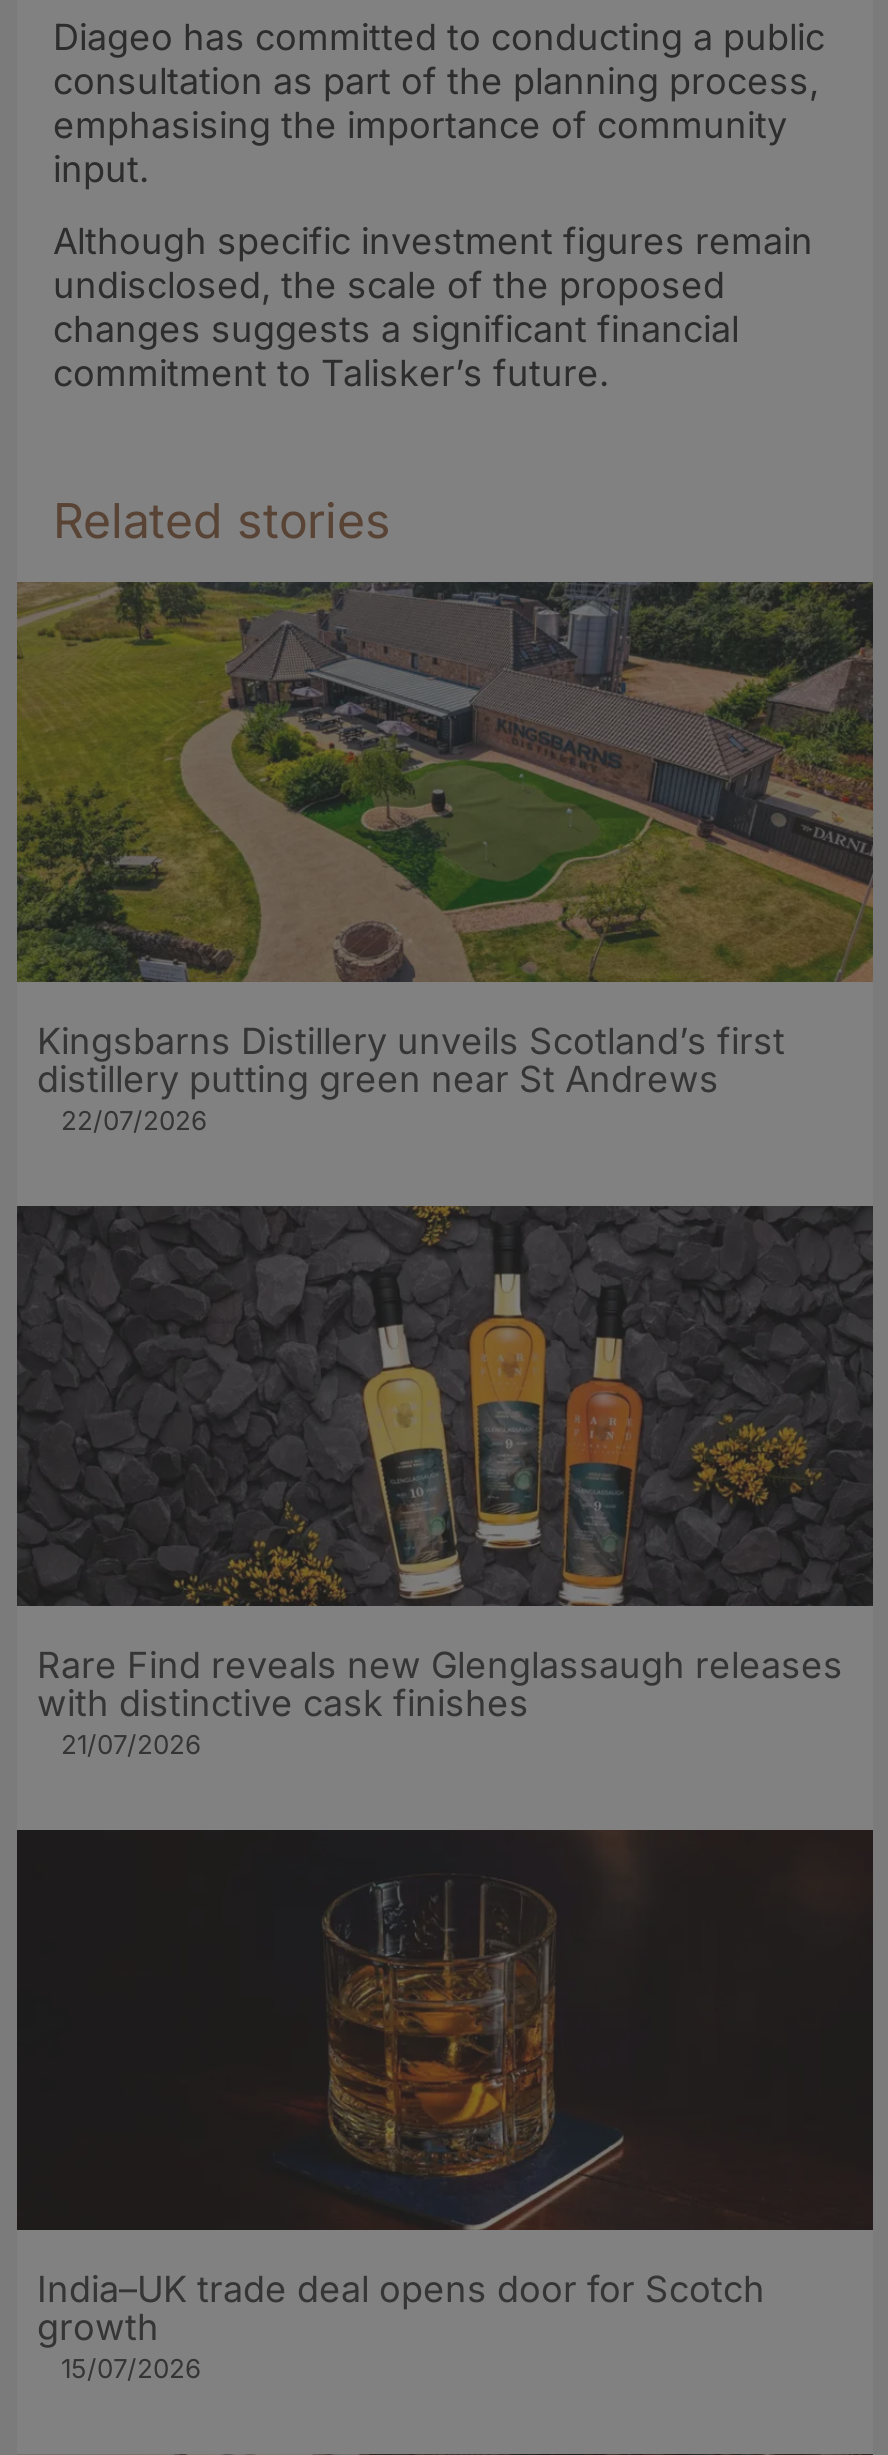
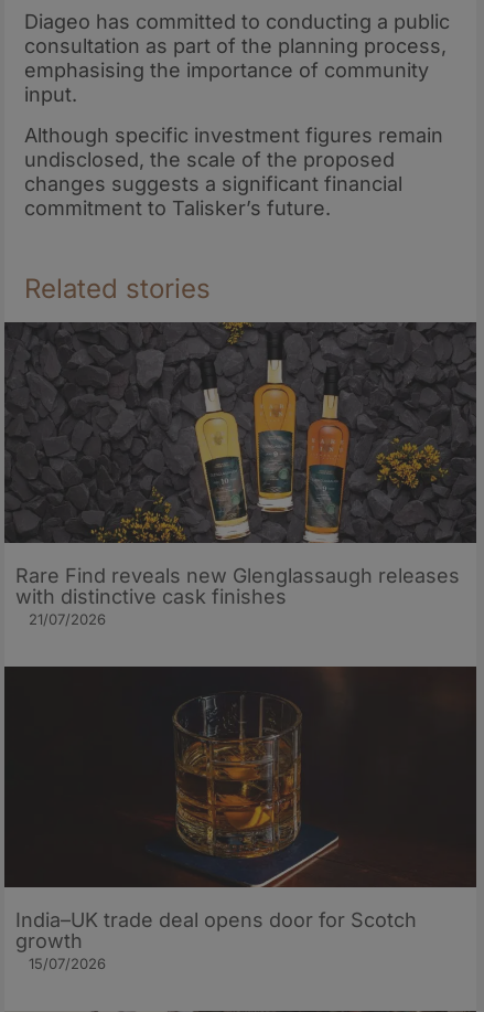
- [image]
- Kingsbarns Distillery unveils Scotland’s first
- distillery putting green near St Andrews
- 22/07/2026
